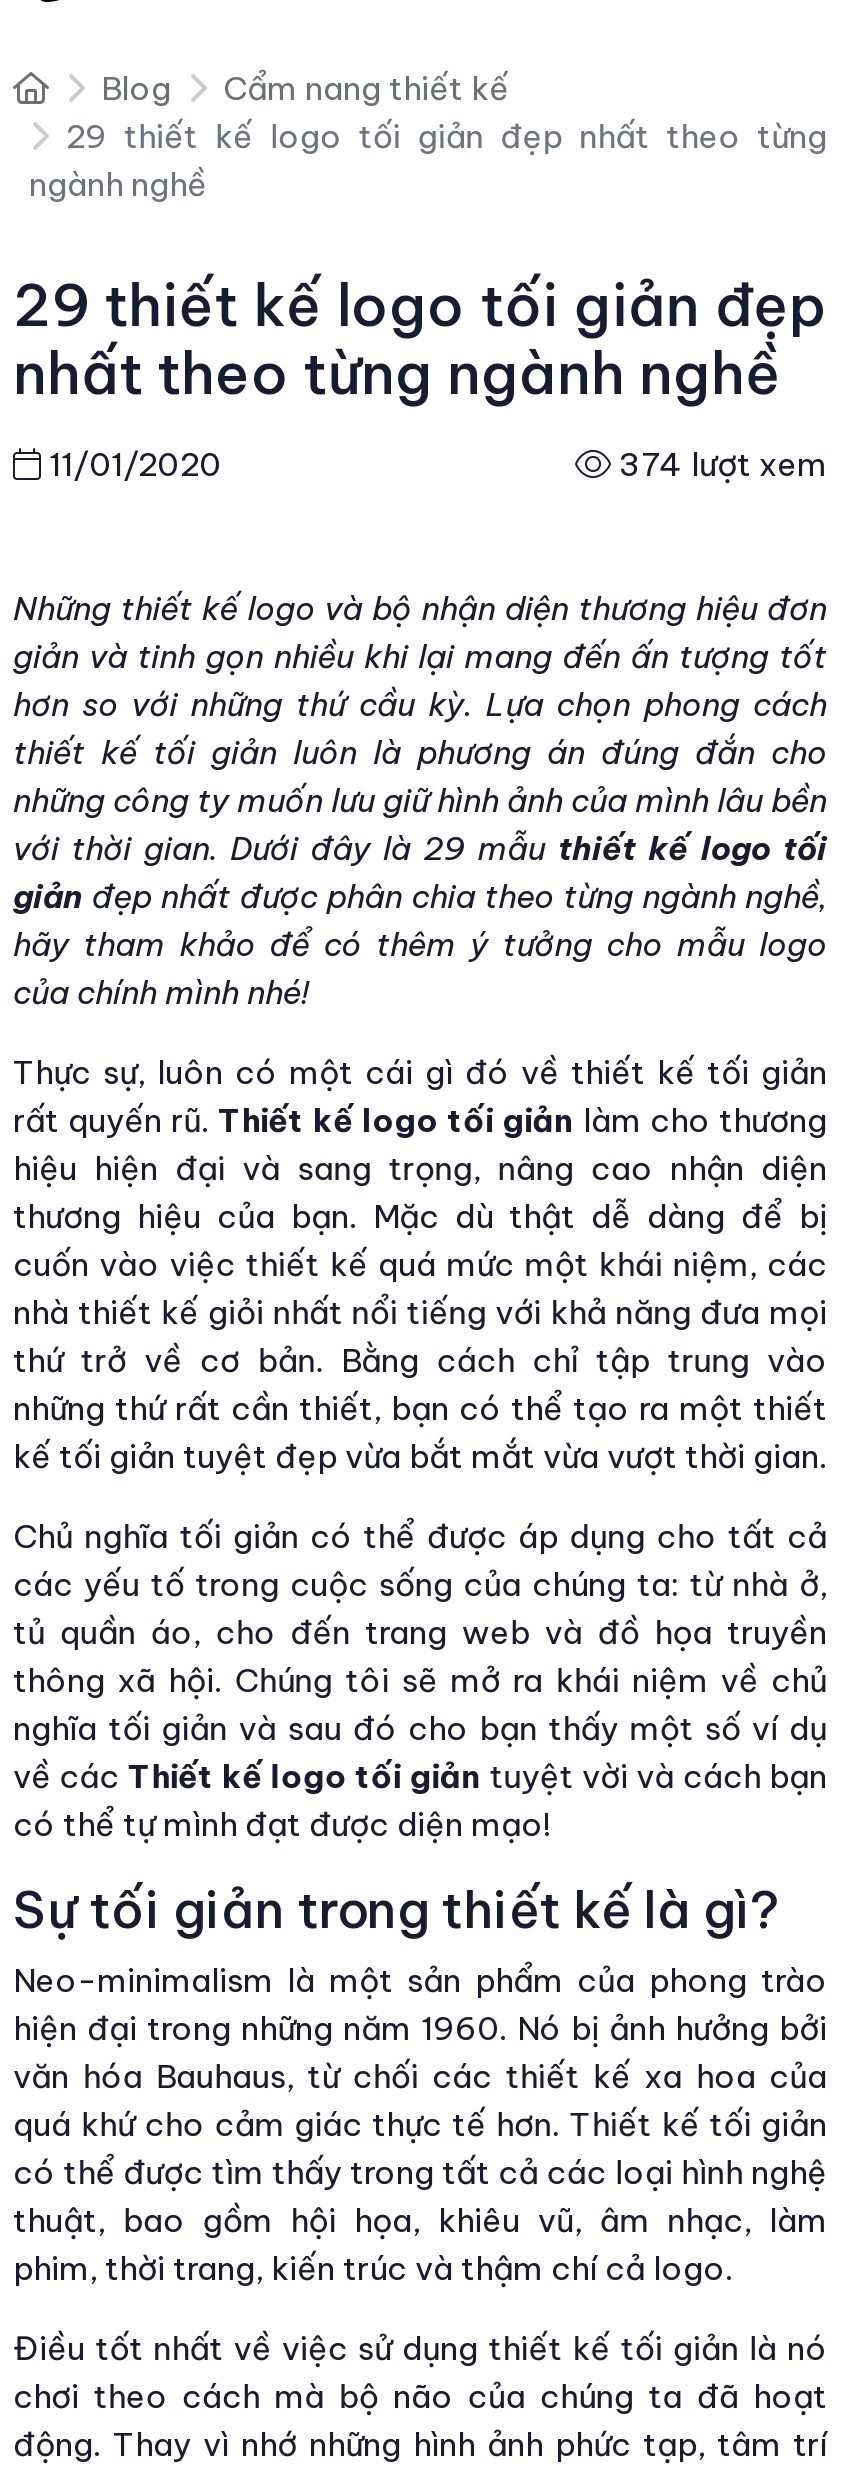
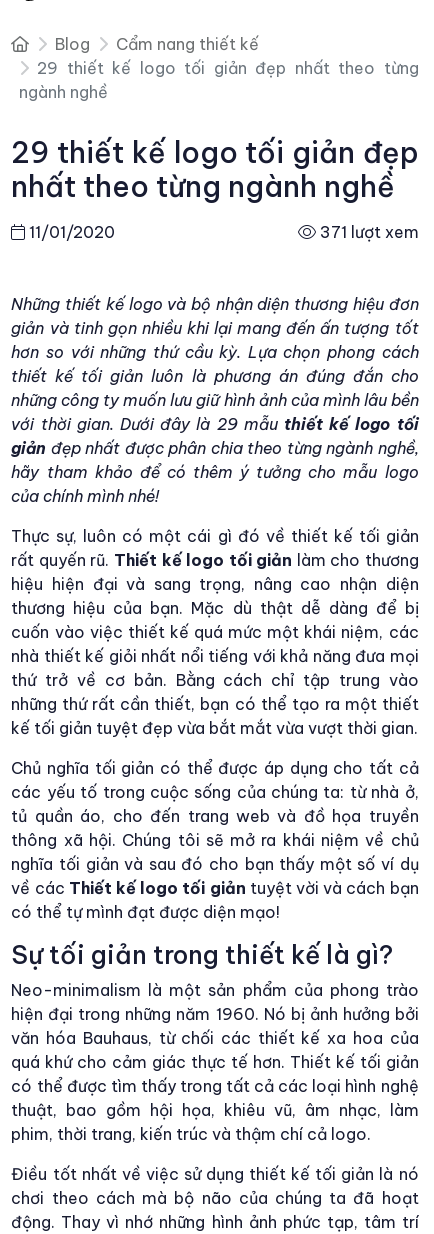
- 374 lượt xem
+ 371 lượt xem
